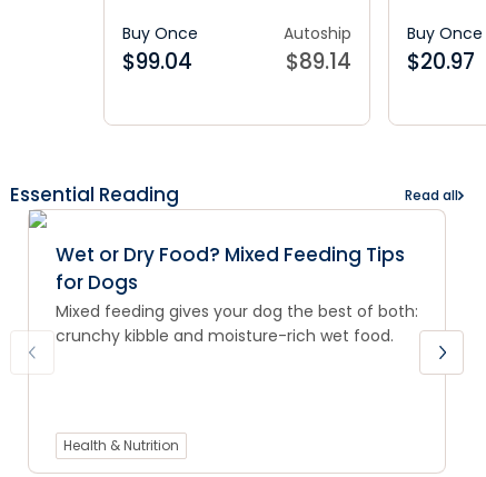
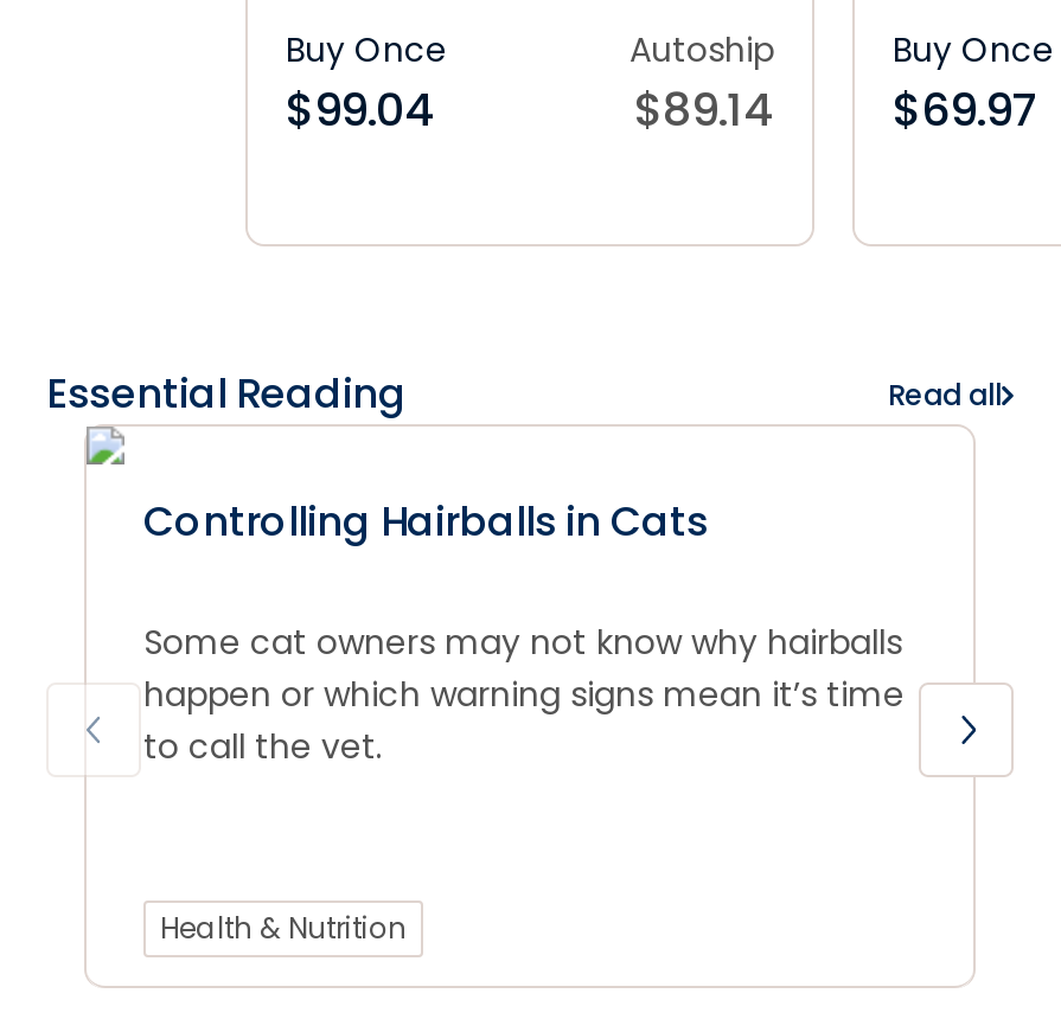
- $89.14 $20.97
+ $89.14 $69.97

- Wet or Dry Food? Mixed Feeding Tips
- for Dogs
- Mixed feeding gives your dog the best of both:
- crunchy kibble and moisture-rich wet food.
+ Controlling Hairballs in Cats
+ Some cat owners may not know why hairballs
+ happen or which warning signs mean it’s time
+ to call the vet.
